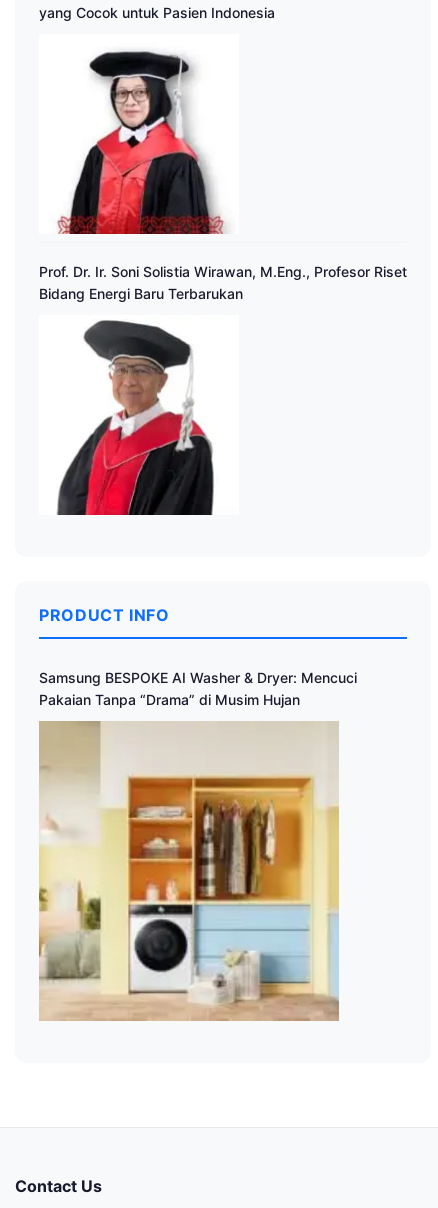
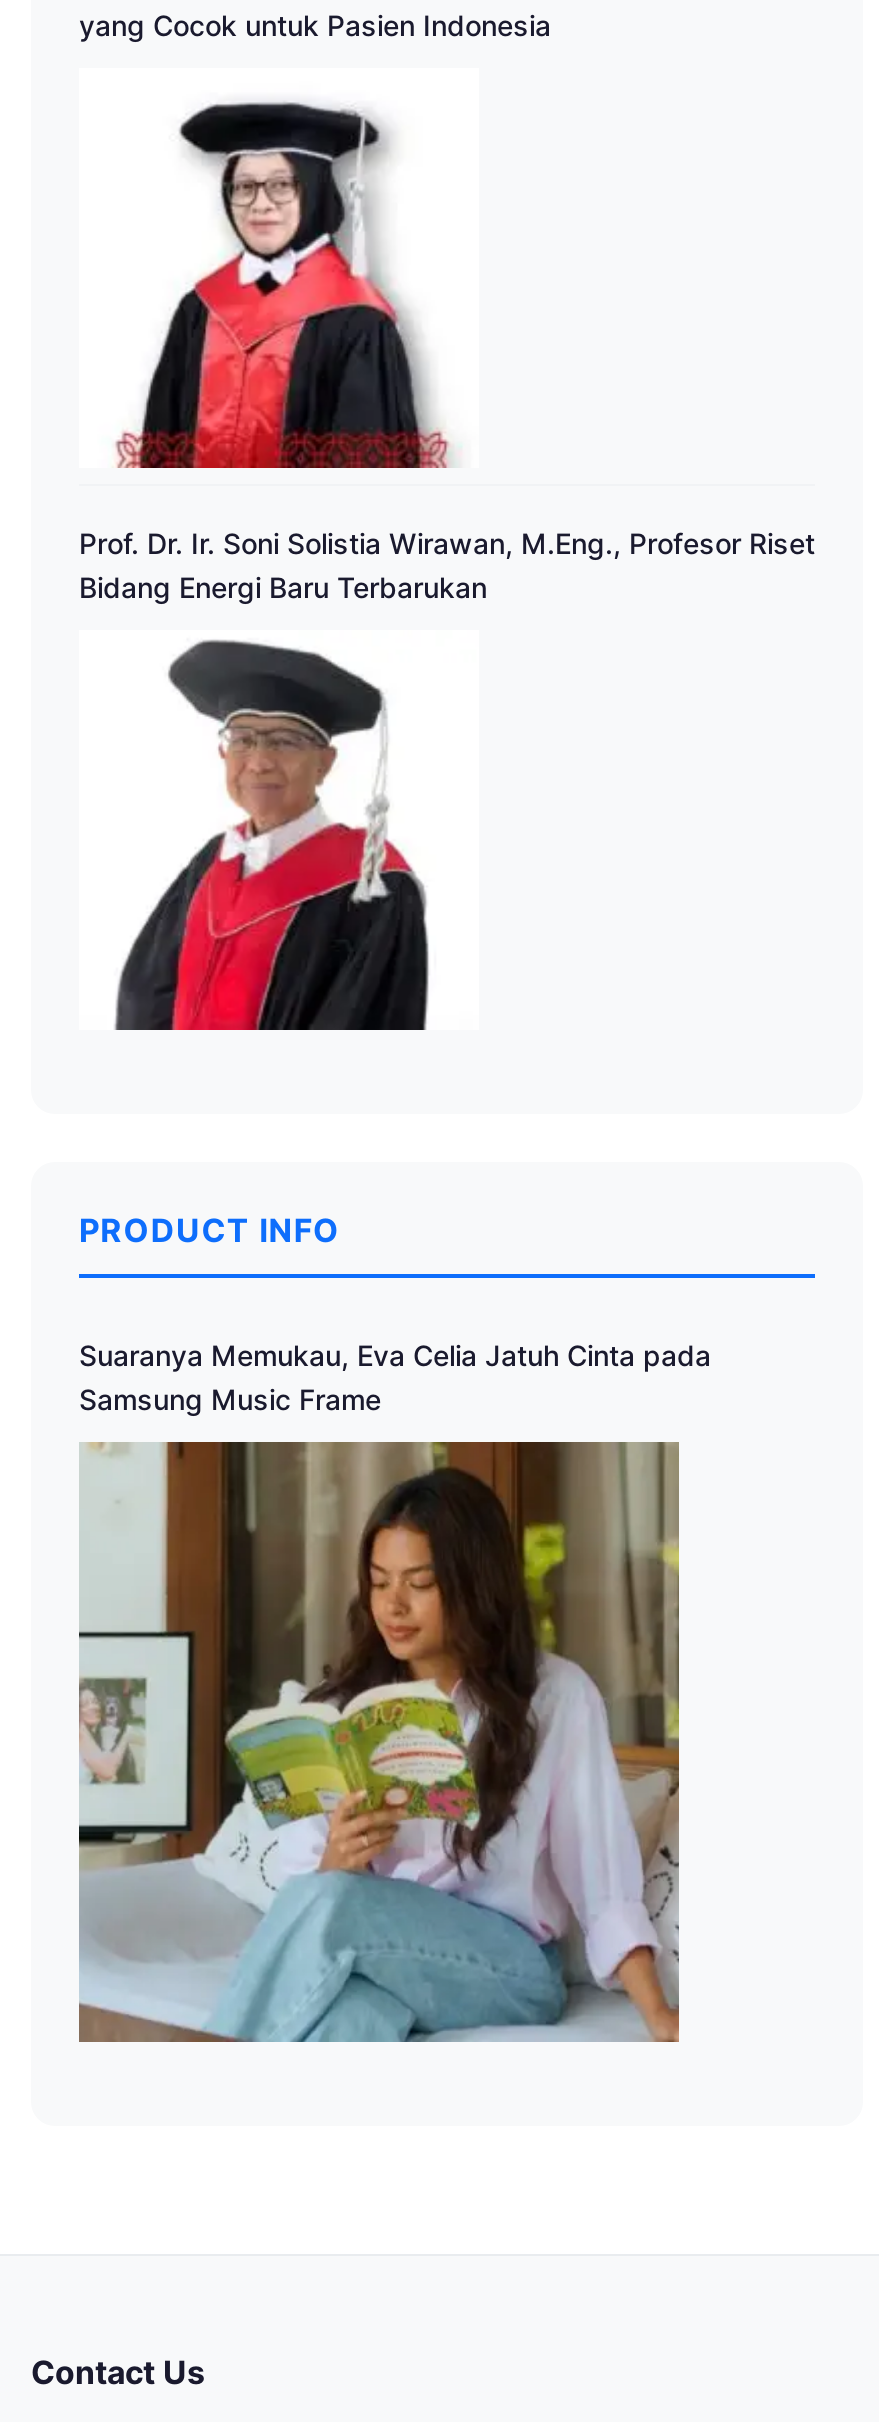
- Samsung BESPOKE AI Washer & Dryer: Mencuci
- Pakaian Tanpa “Drama” di Musim Hujan
+ Suaranya Memukau, Eva Celia Jatuh Cinta pada
+ Samsung Music Frame

- [image]
+ [image]
